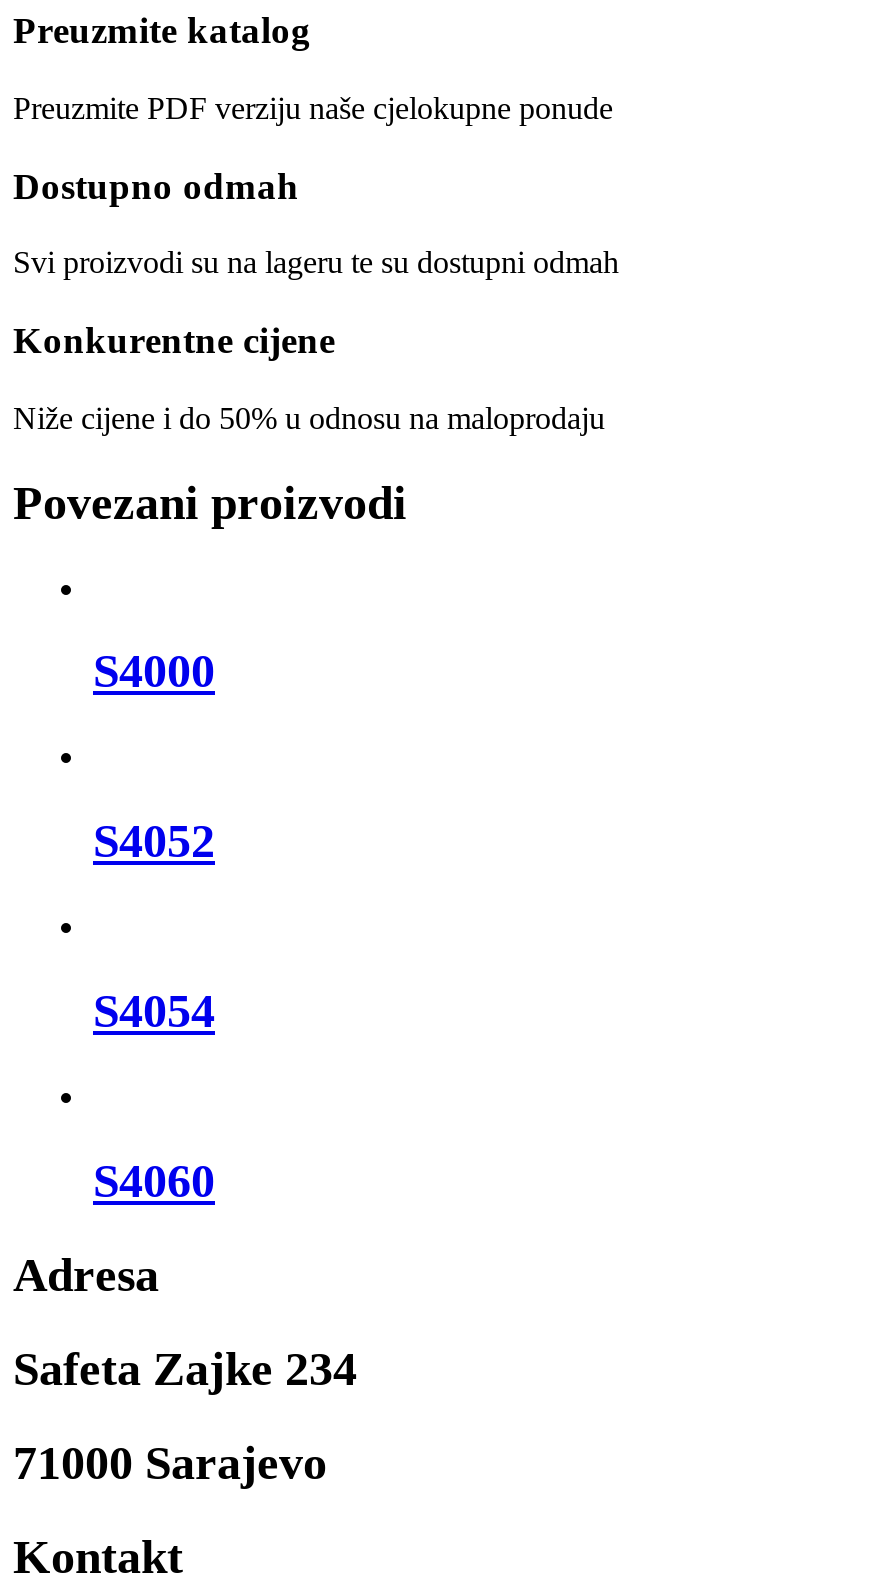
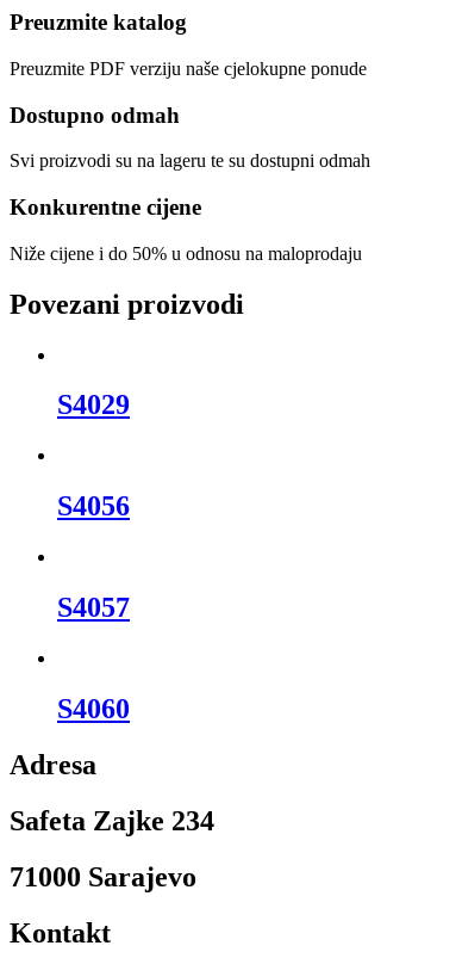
- S4000
+ S4029

- S4052
+ S4056

- S4054
+ S4057
